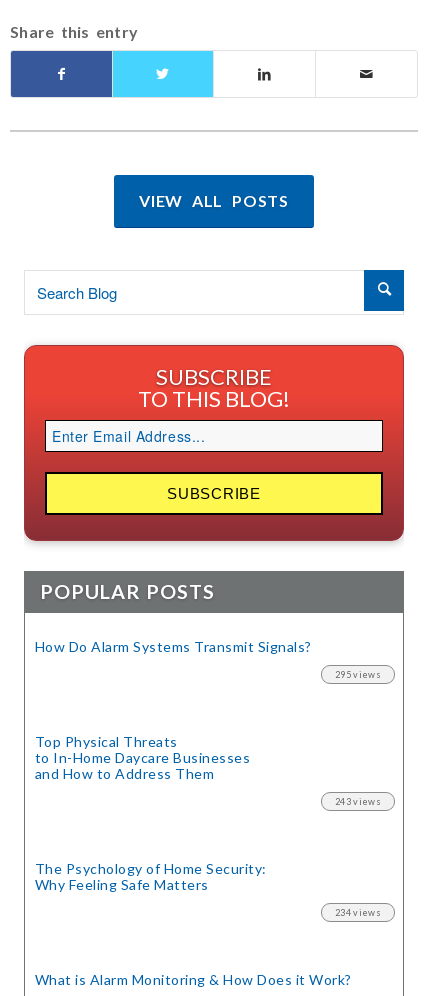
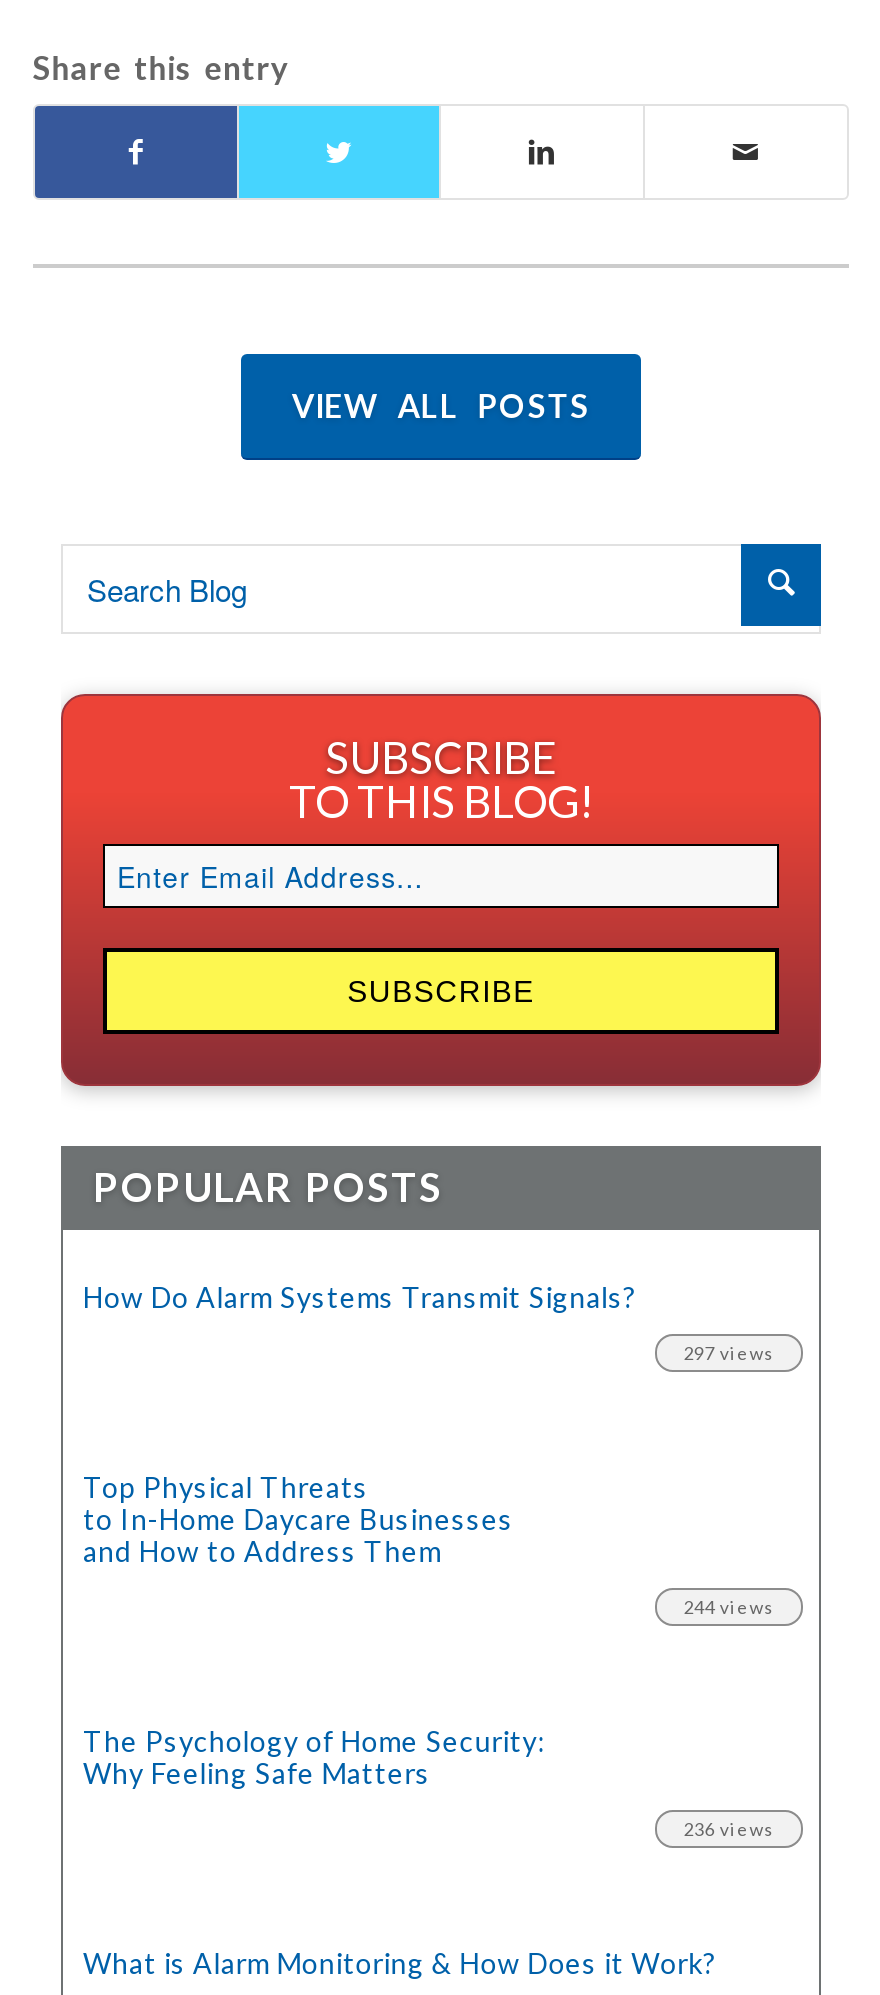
- 295 views
+ 297 views

- 243 views
+ 244 views

- 234 views
+ 236 views
